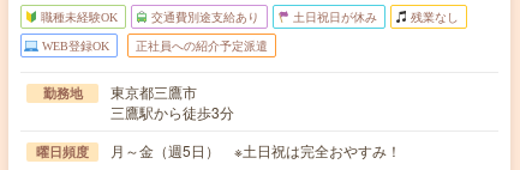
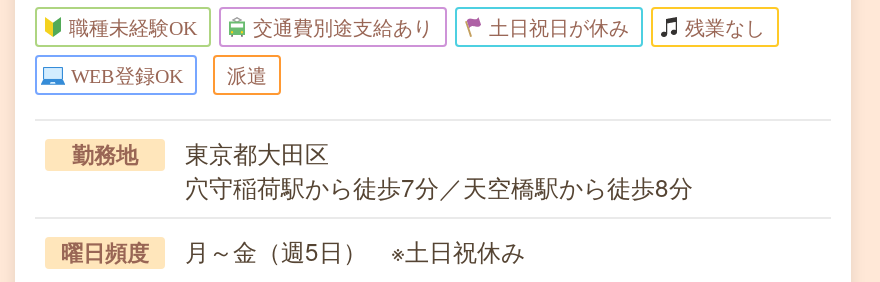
- 正社員への紹介予定派遣
+ 派遣

- 東京都三鷹市
- 三鷹駅から徒歩3分
+ 東京都大田区
+ 穴守稲荷駅から徒歩7分／天空橋駅から徒歩8分

- 月～金（週5日） ※土日祝は完全おやすみ！
+ 月～金（週5日） ※土日祝休み
